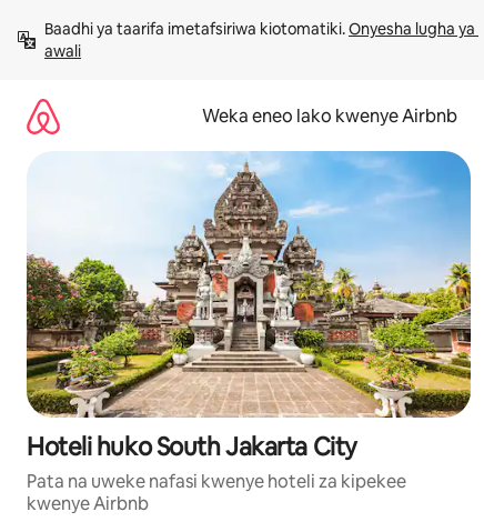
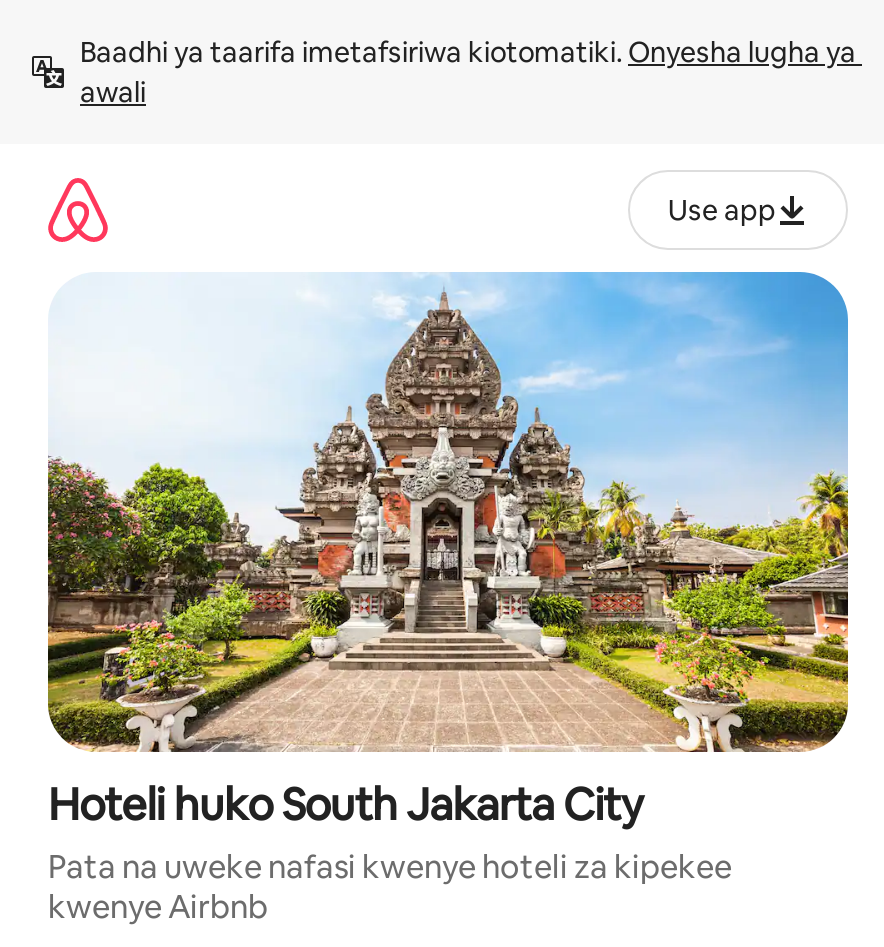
- Weka eneo lako kwenye Airbnb
+ Use app
